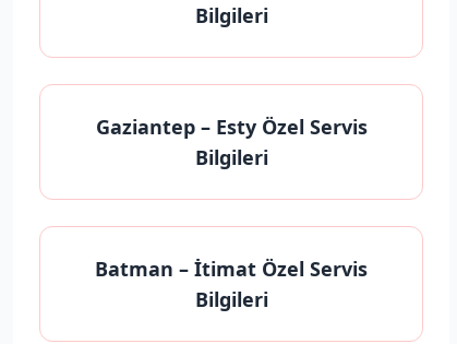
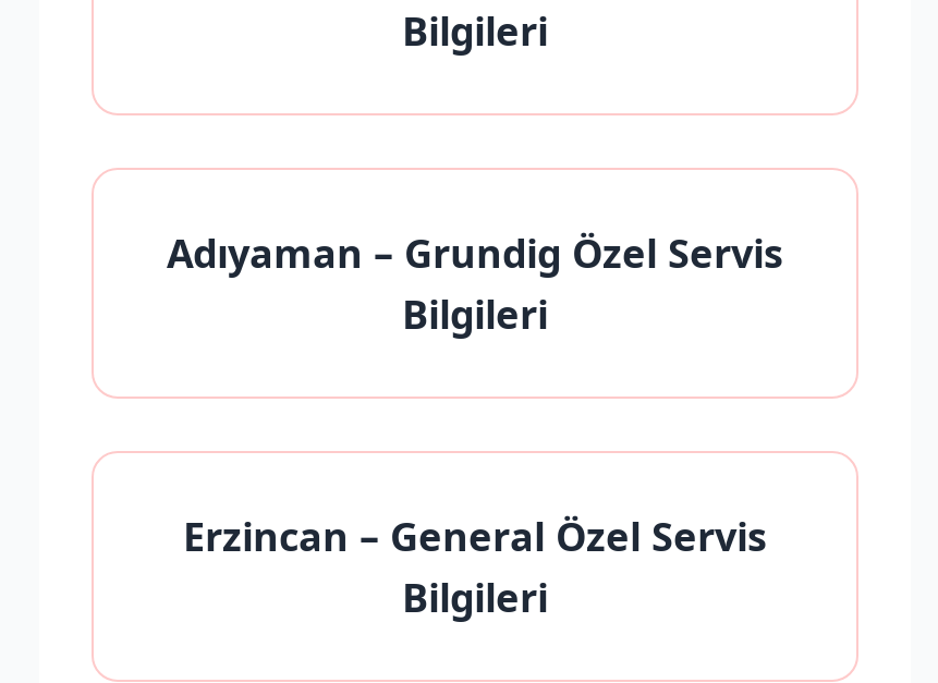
- Gaziantep – Esty Özel Servis
+ Adıyaman – Grundig Özel Servis

- Batman – İtimat Özel Servis
+ Erzincan – General Özel Servis
